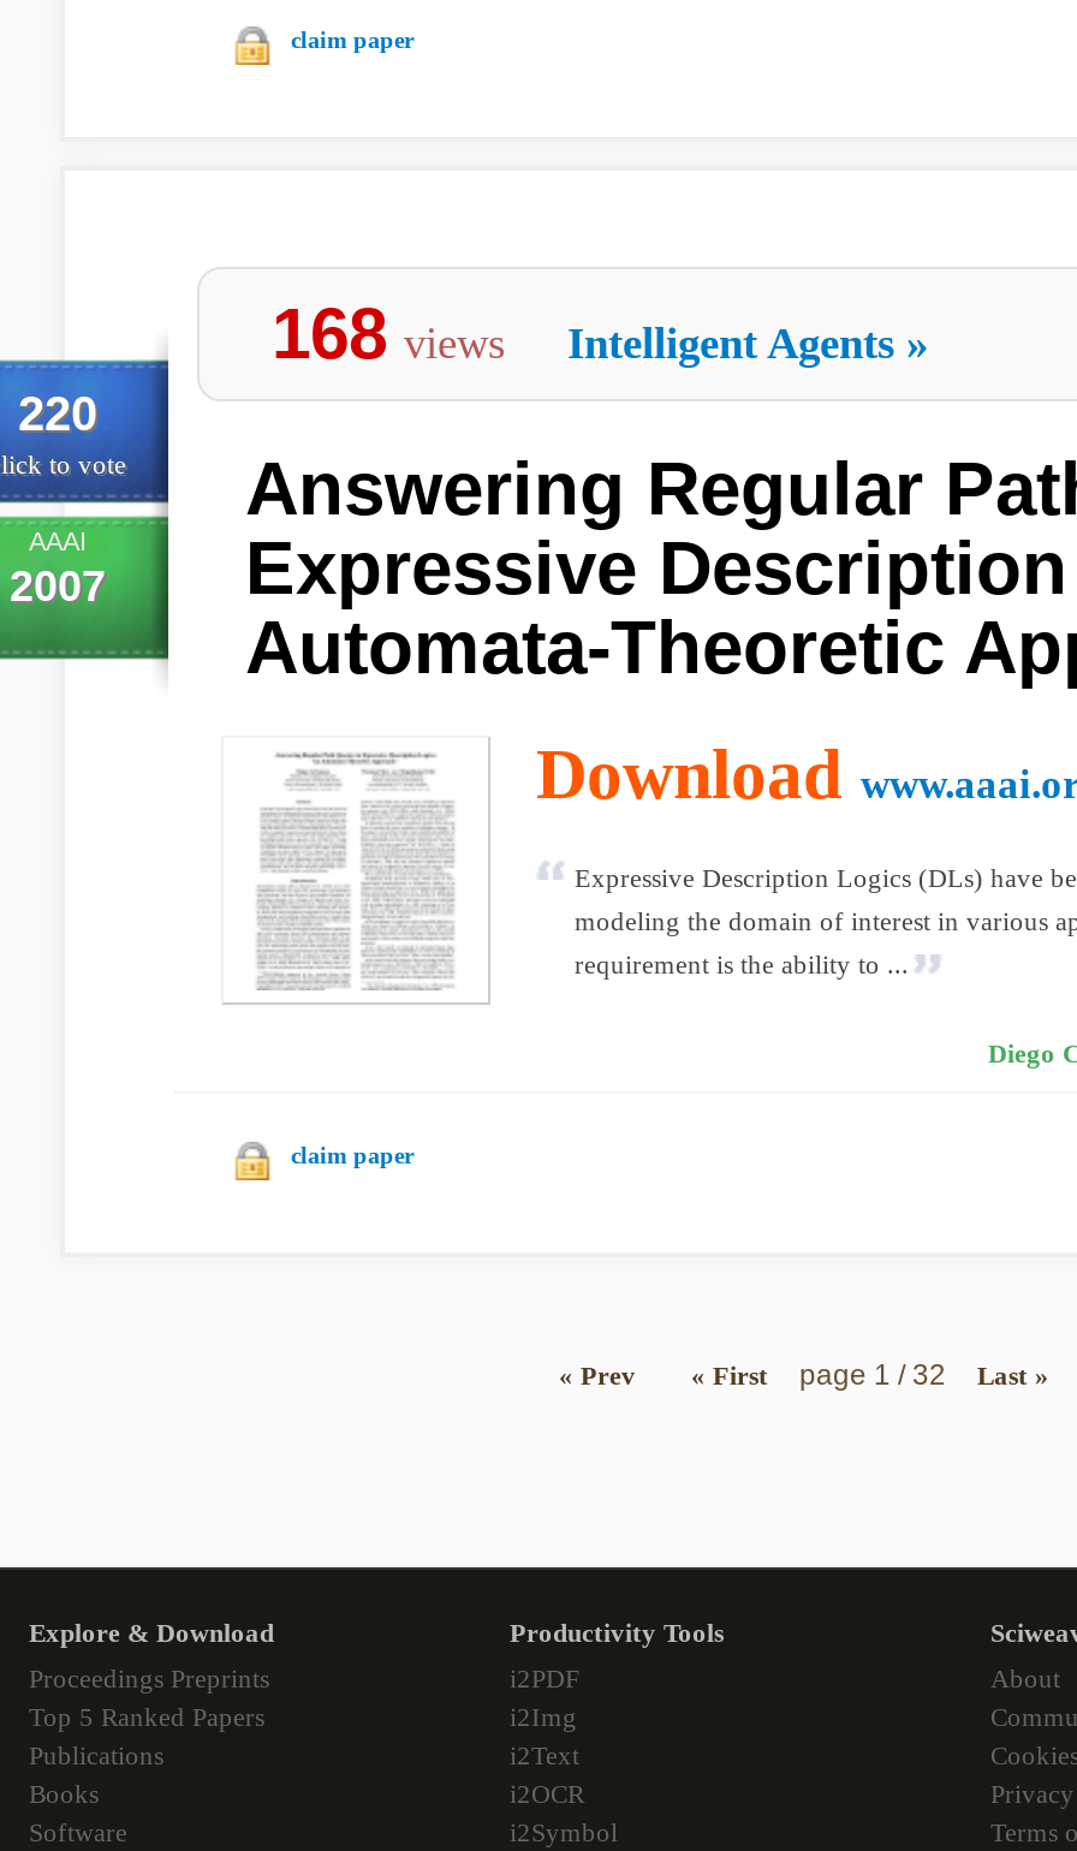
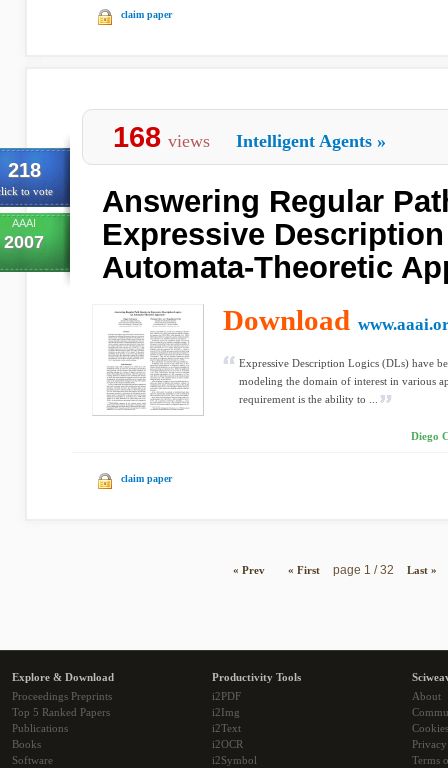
- 220
+ 218
